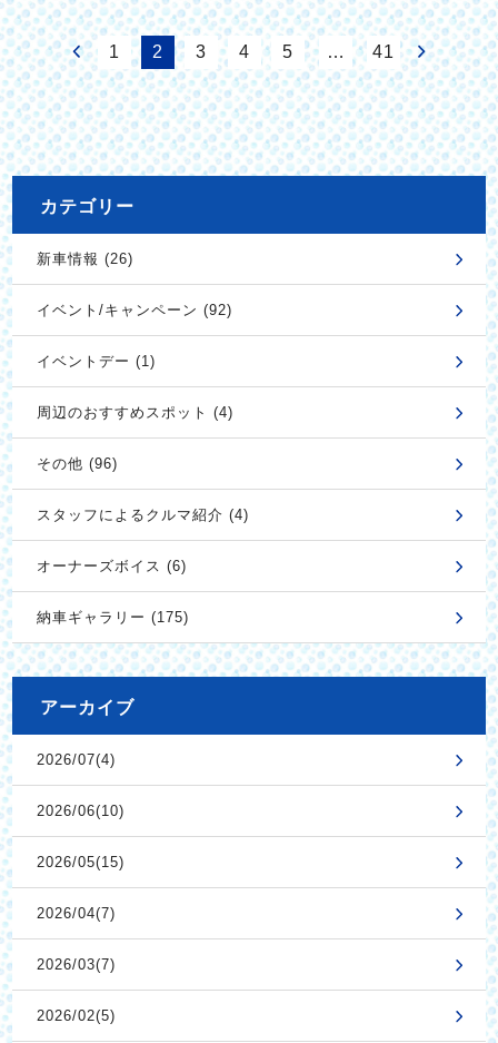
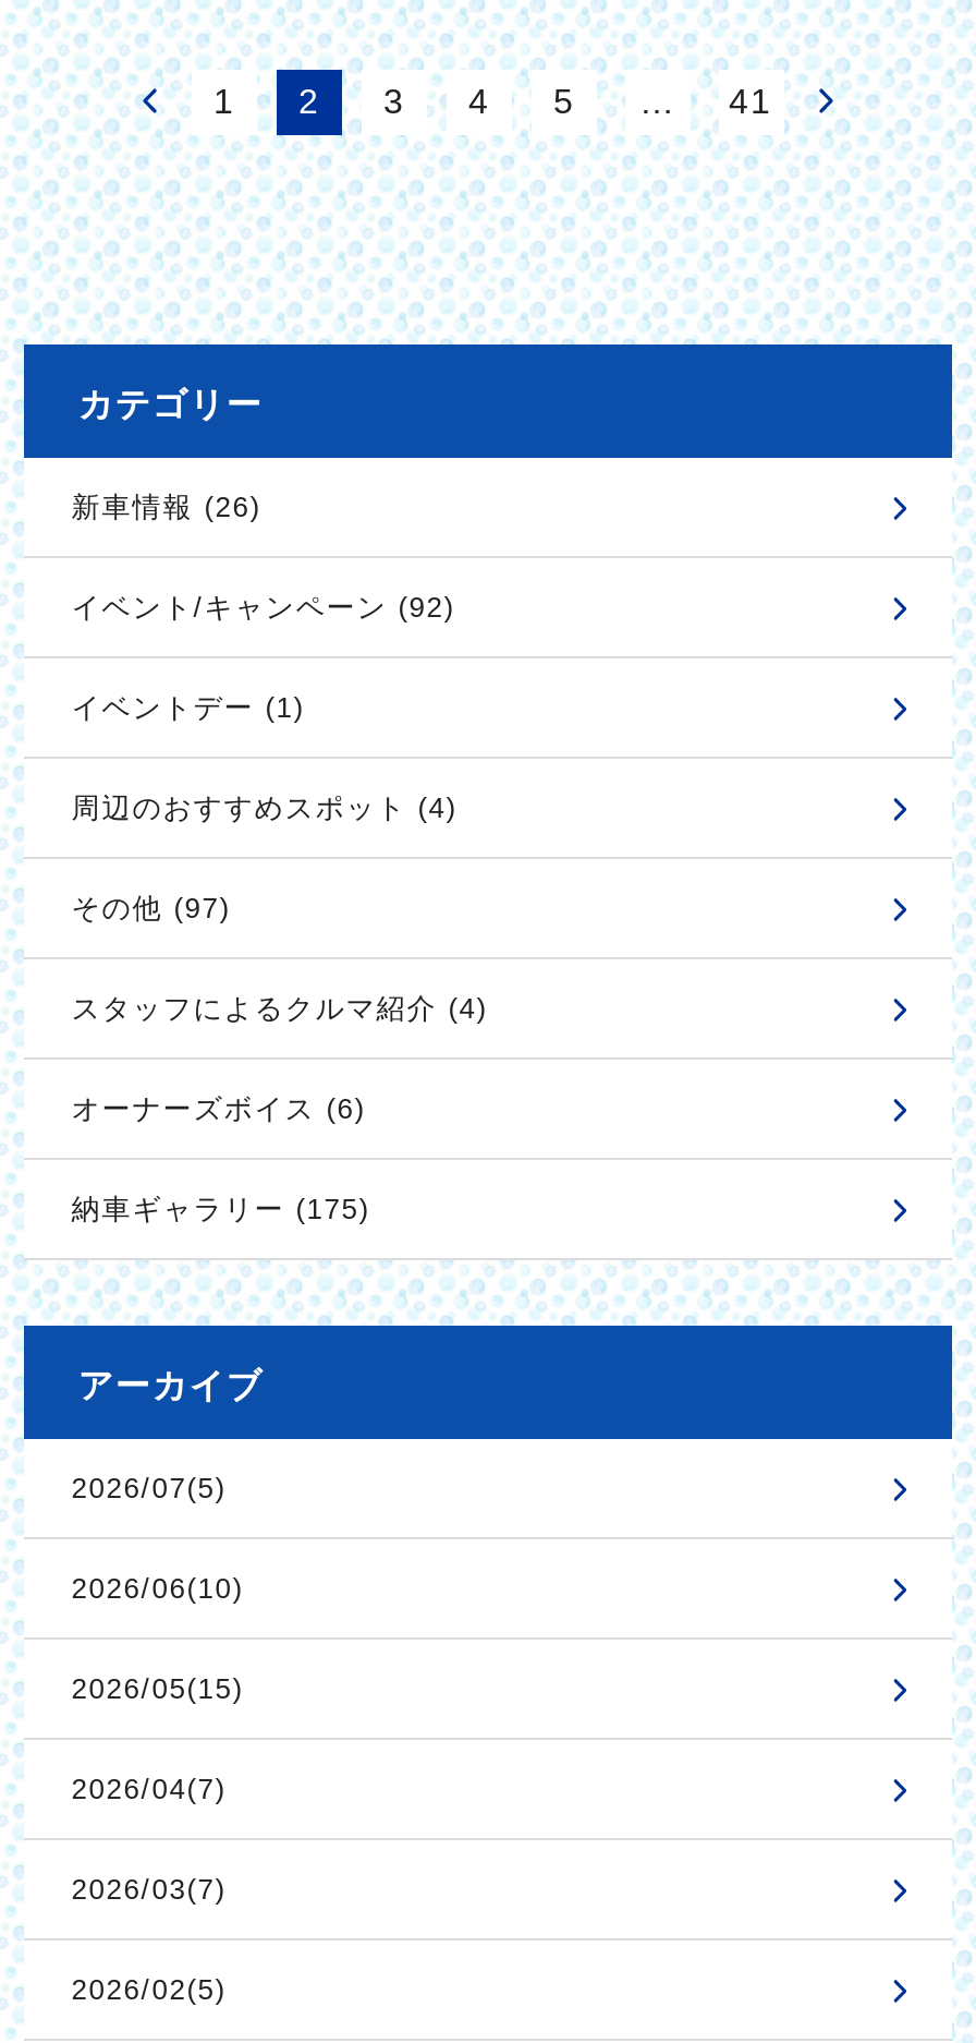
- その他 (96)
+ その他 (97)

- 2026/07(4)
+ 2026/07(5)
